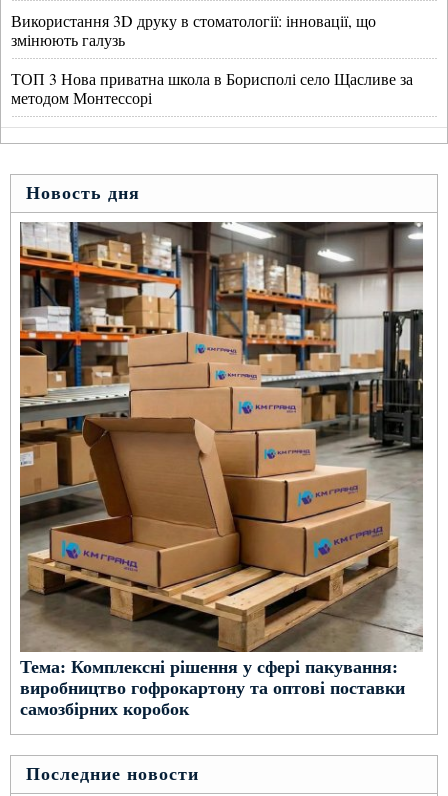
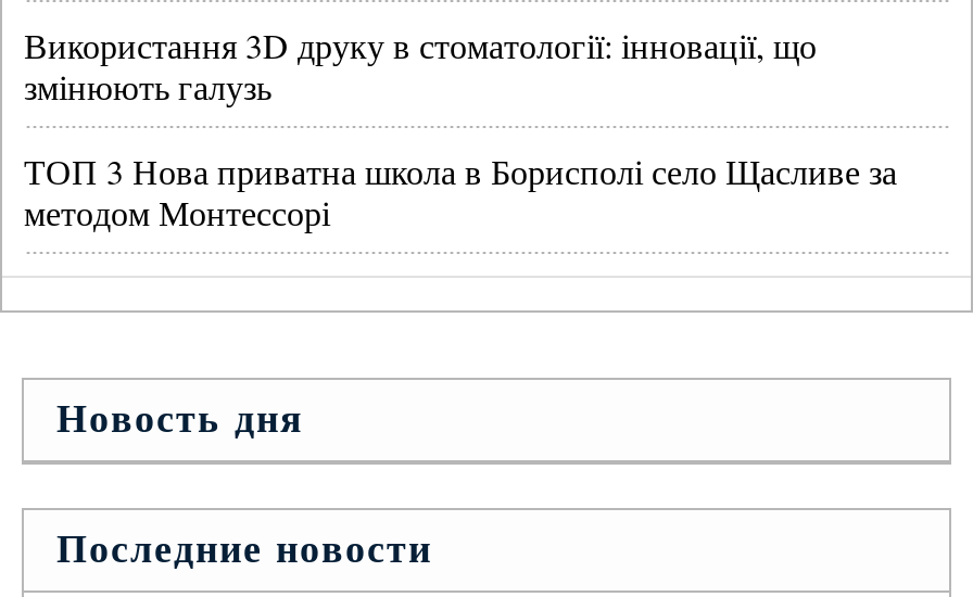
- [image]
- Тема: Комплексні рішення у сфері пакування:
- виробництво гофрокартону та оптові поставки
- самозбірних коробок
